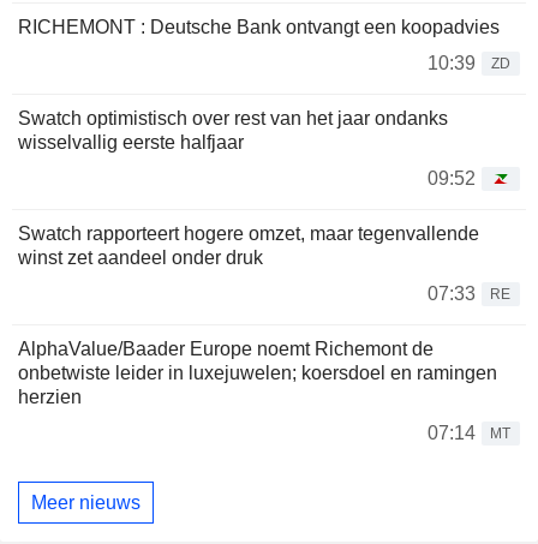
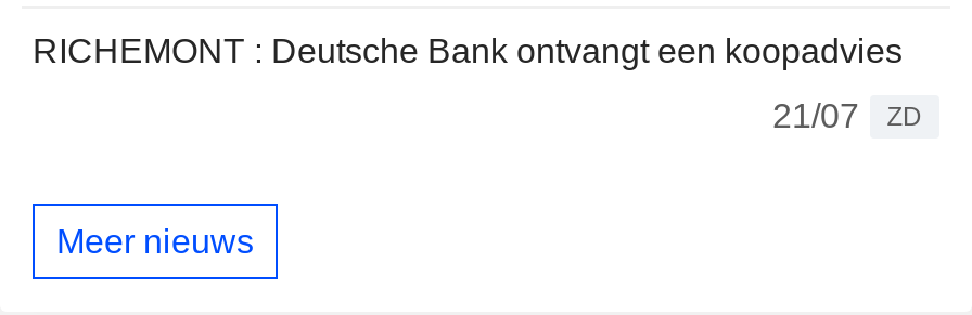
- 10:39 ZD
+ 21/07 ZD

- Swatch optimistisch over rest van het jaar ondanks
- wisselvallig eerste halfjaar
- 09:52
- Swatch rapporteert hogere omzet, maar tegenvallende
- winst zet aandeel onder druk
- 07:33
- RE
- AlphaValue/Baader Europe noemt Richemont de
- onbetwiste leider in luxejuwelen; koersdoel en ramingen
- herzien
- 07:14
- MT
